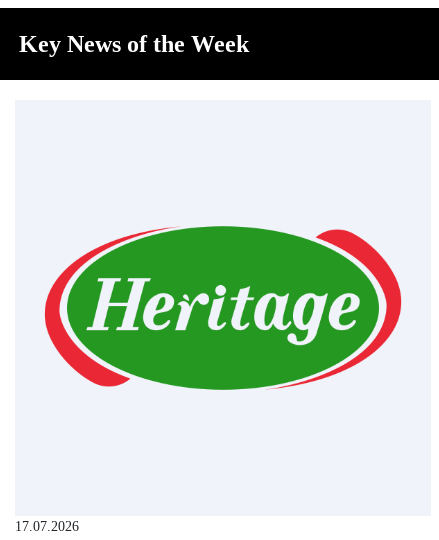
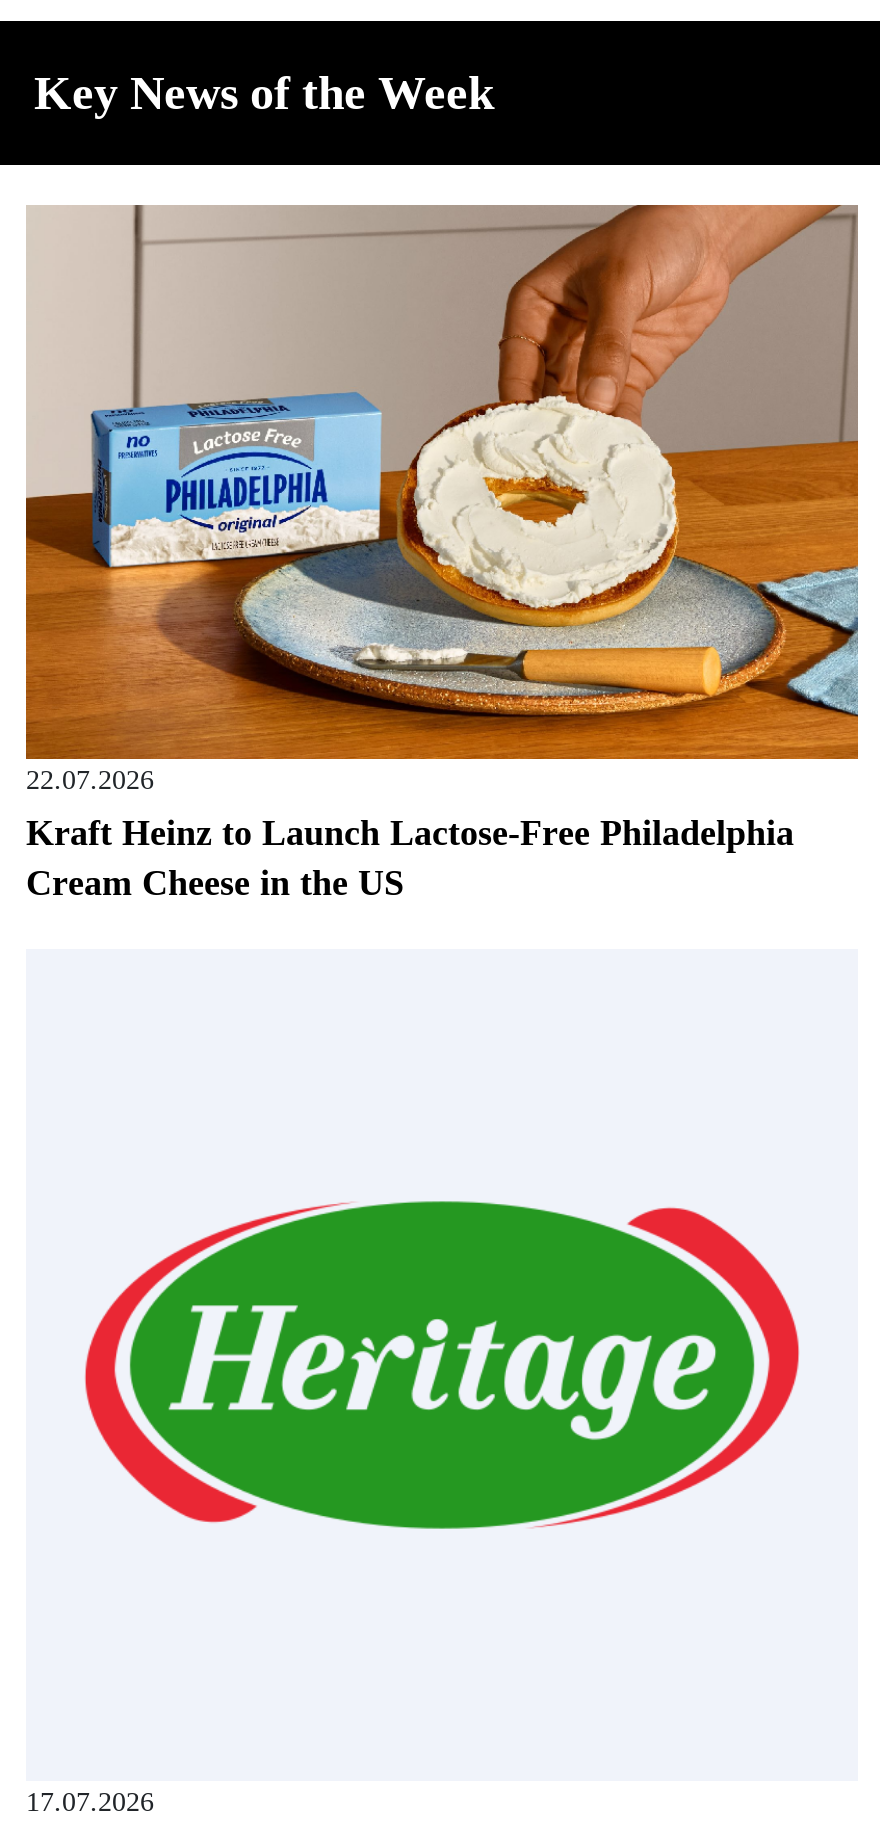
+ [image]
+ 22.07.2026
+ Kraft Heinz to Launch Lactose-Free Philadelphia
+ Cream Cheese in the US
